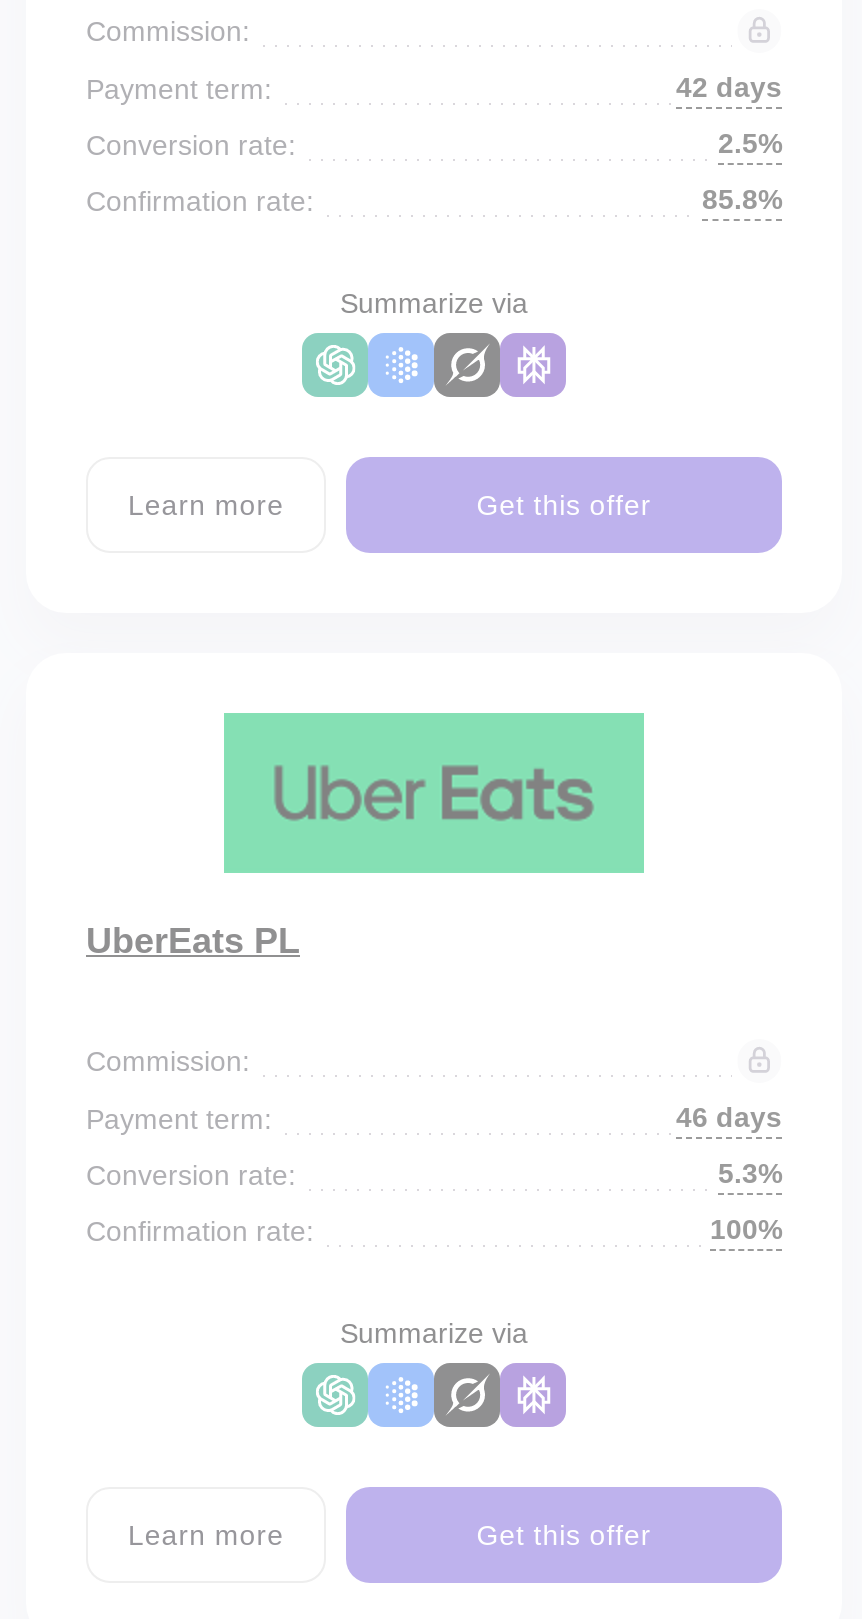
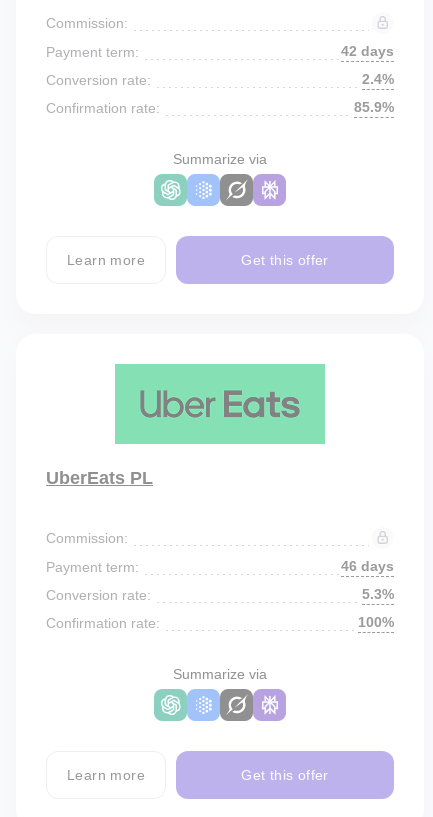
- 2.5%
+ 2.4%

- 85.8%
+ 85.9%
